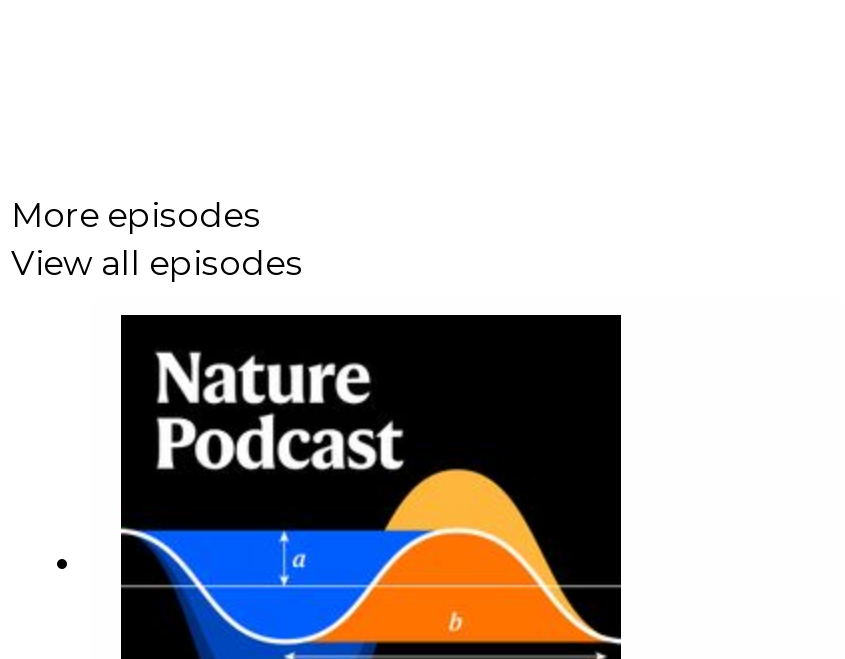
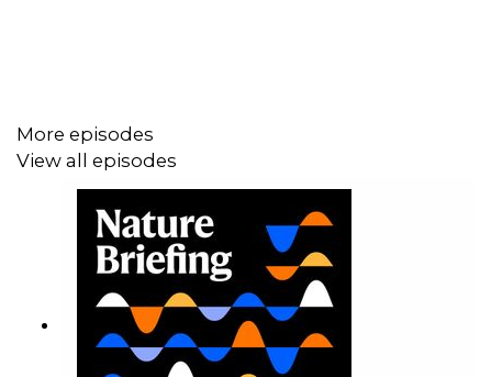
- [image]
+ [image]
